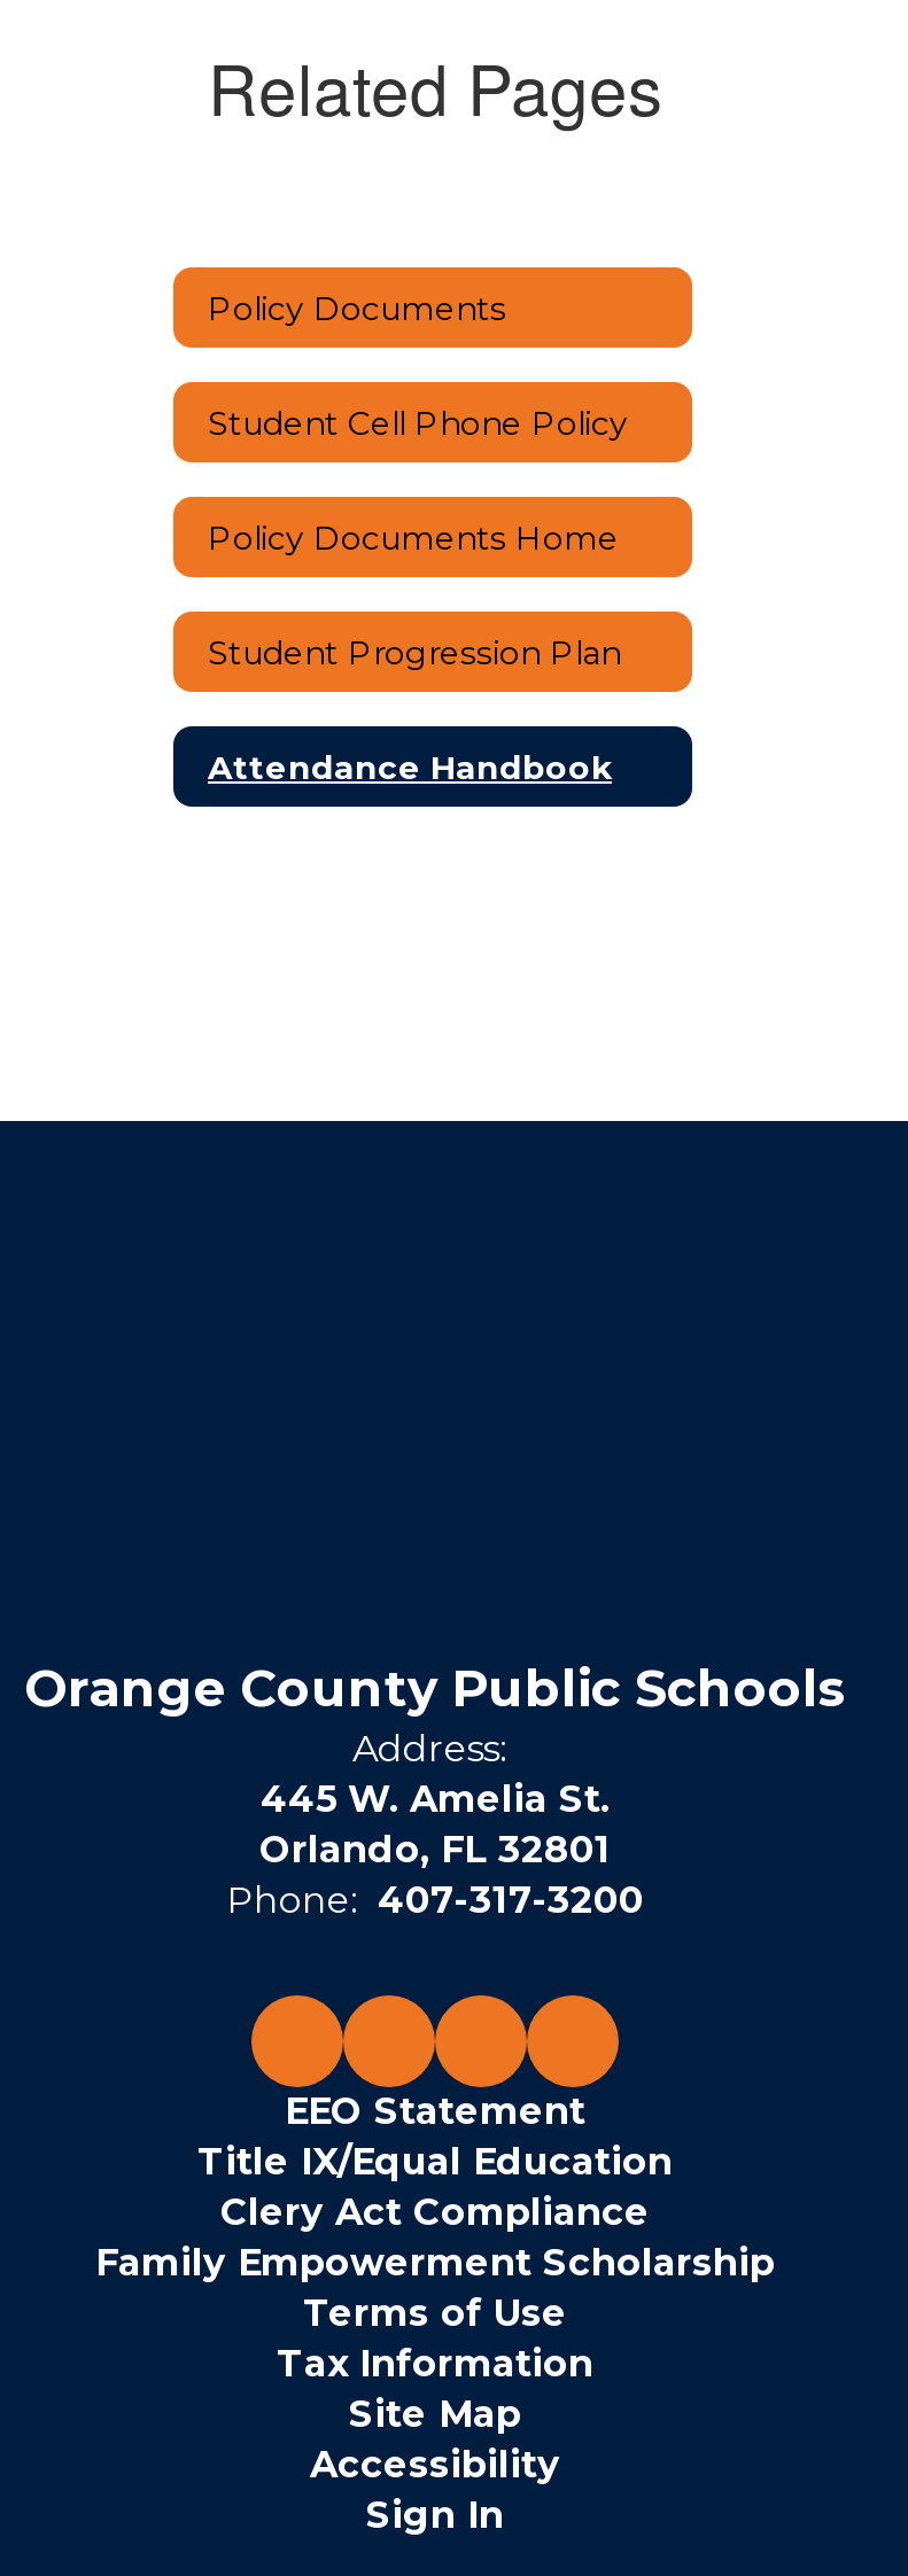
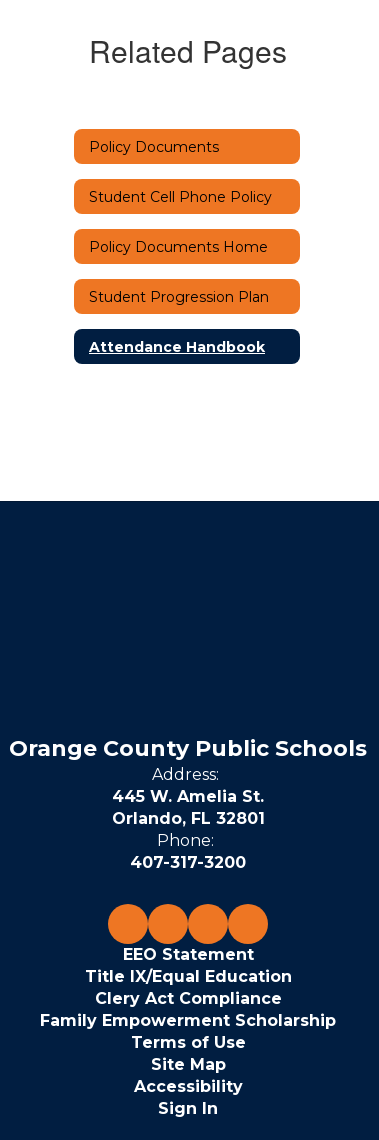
moved down: EEO Statement | Title IX/Equal Education | Clery Act Compliance | Family Empowerment Scholarship | Terms of Use

- Tax Information
